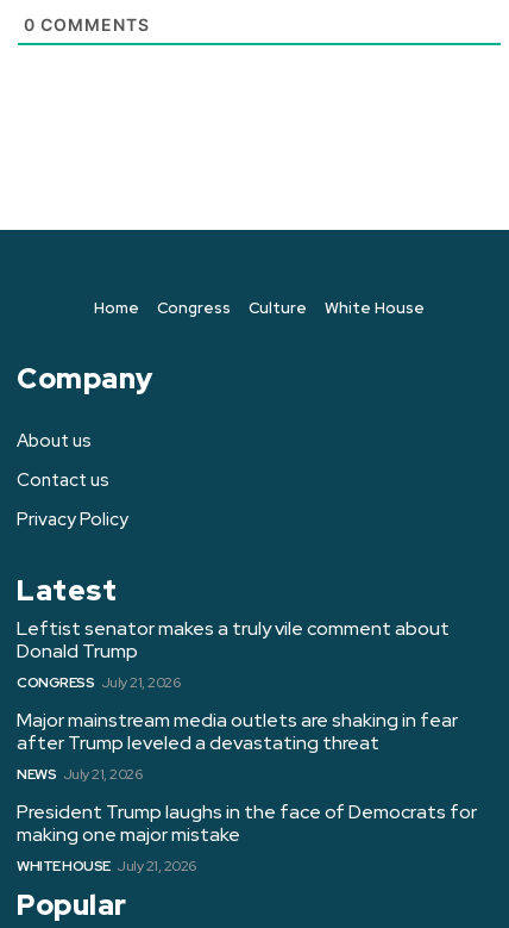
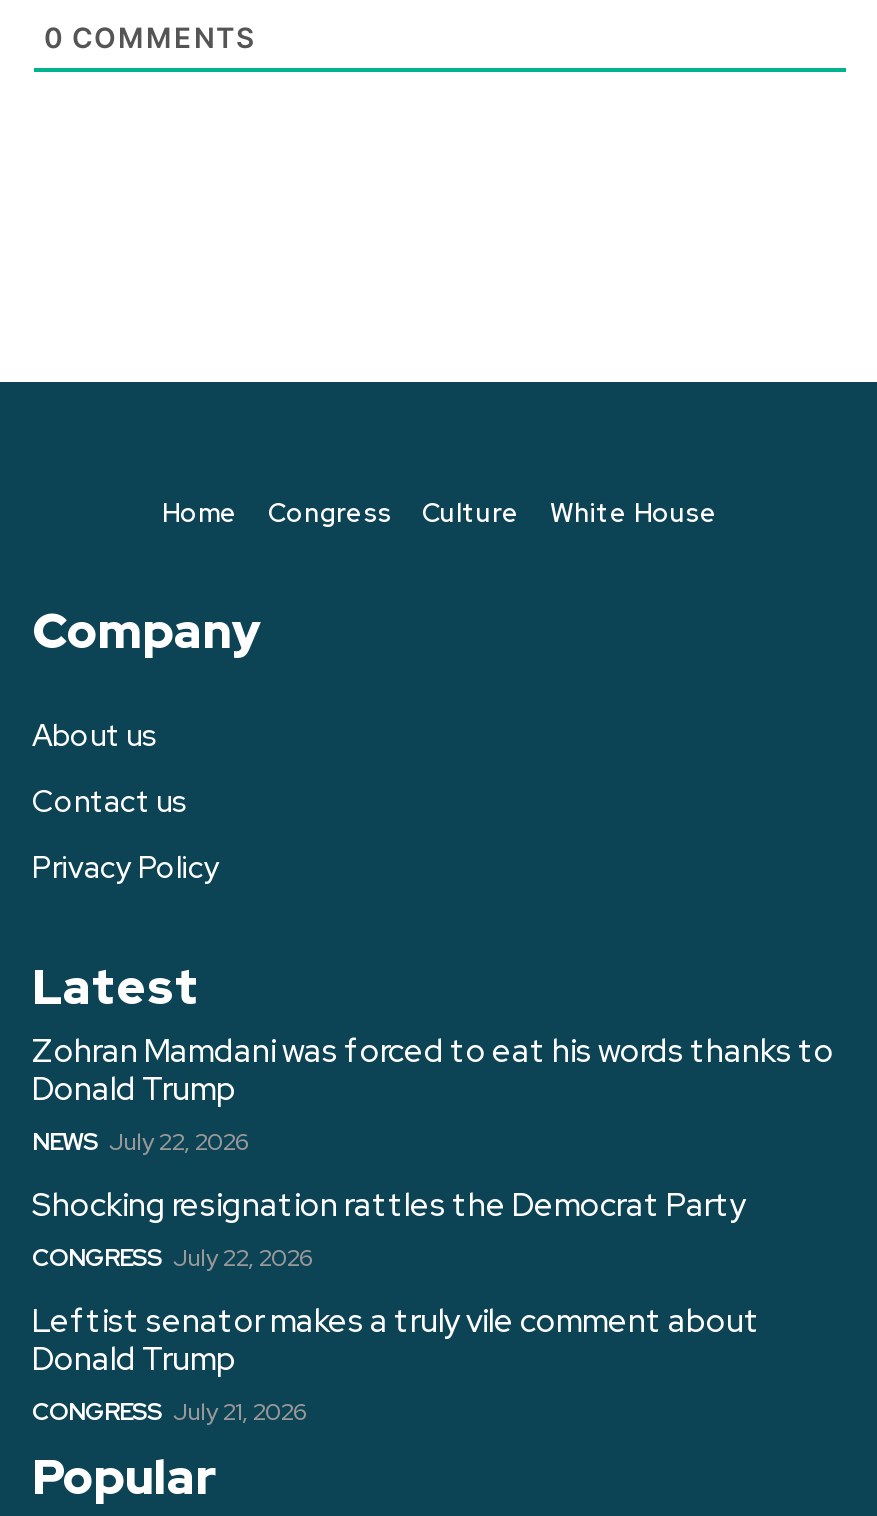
+ Zohran Mamdani was forced to eat his words thanks to
+ Donald Trump
+ NEWS July 22, 2026
+ Shocking resignation rattles the Democrat Party
+ CONGRESS July 22, 2026

moved down: Leftist senator makes a truly vile comment about | Donald Trump | CONGRESS July 21, 2026

- Major mainstream media outlets are shaking in fear
- after Trump leveled a devastating threat
- NEWS July 21, 2026
- President Trump laughs in the face of Democrats for
- making one major mistake
- WHITE HOUSE July 21, 2026
